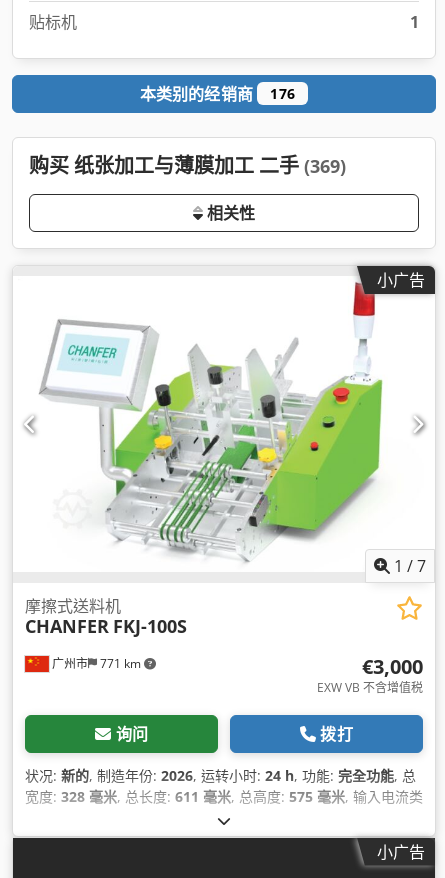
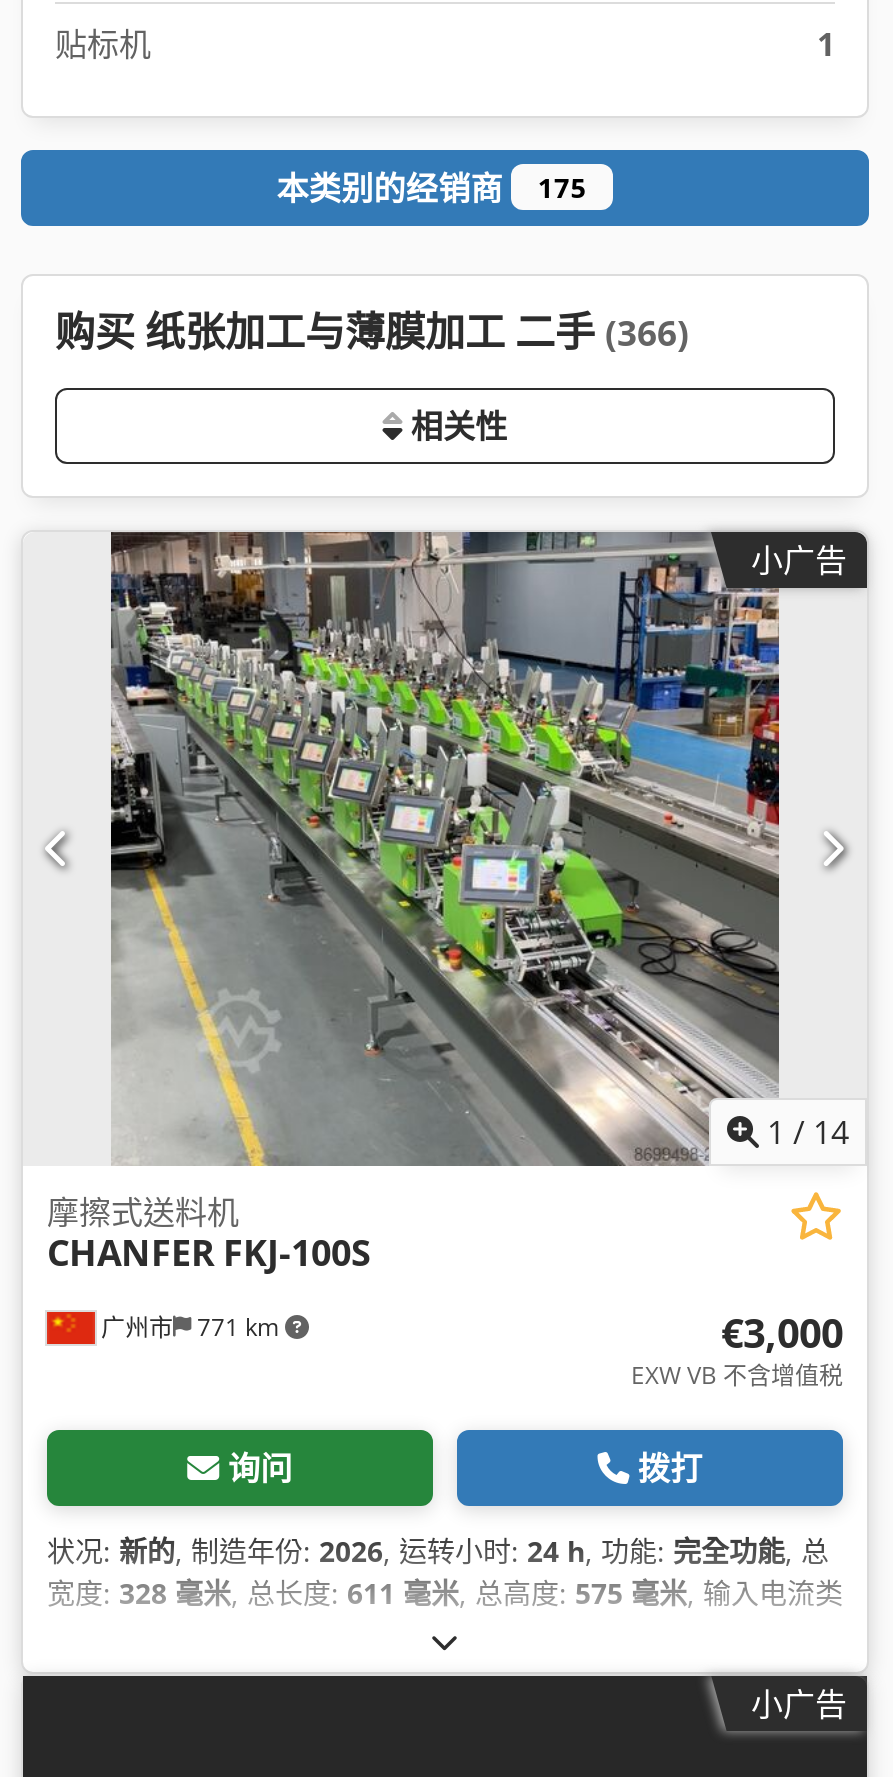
- 本类别的经销商 176
+ 本类别的经销商 175

- 购买 纸张加工与薄膜加工 二手(369)
+ 购买 纸张加工与薄膜加工 二手(366)

- [image]
- 1 / 7
+ [image]
+ 1 / 14
